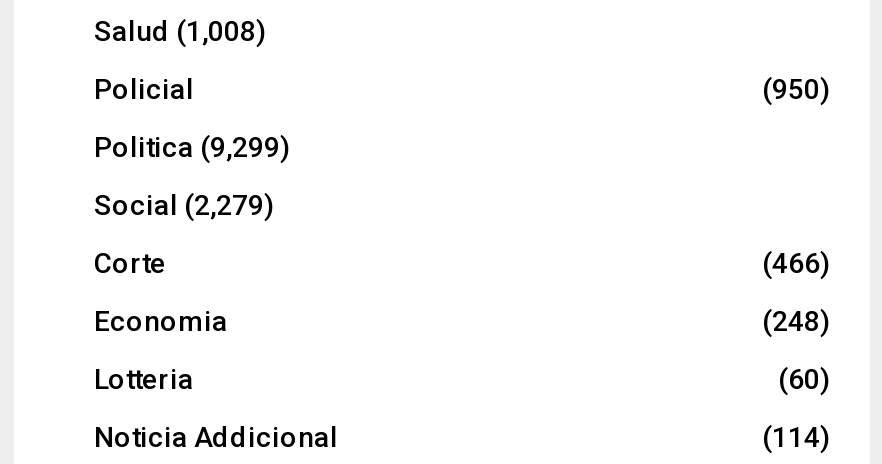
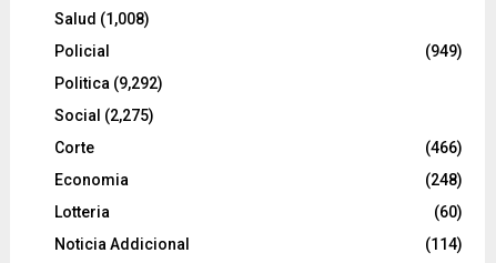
- (950)
+ (949)

- Politica (9,299)
+ Politica (9,292)

- Social (2,279)
+ Social (2,275)
